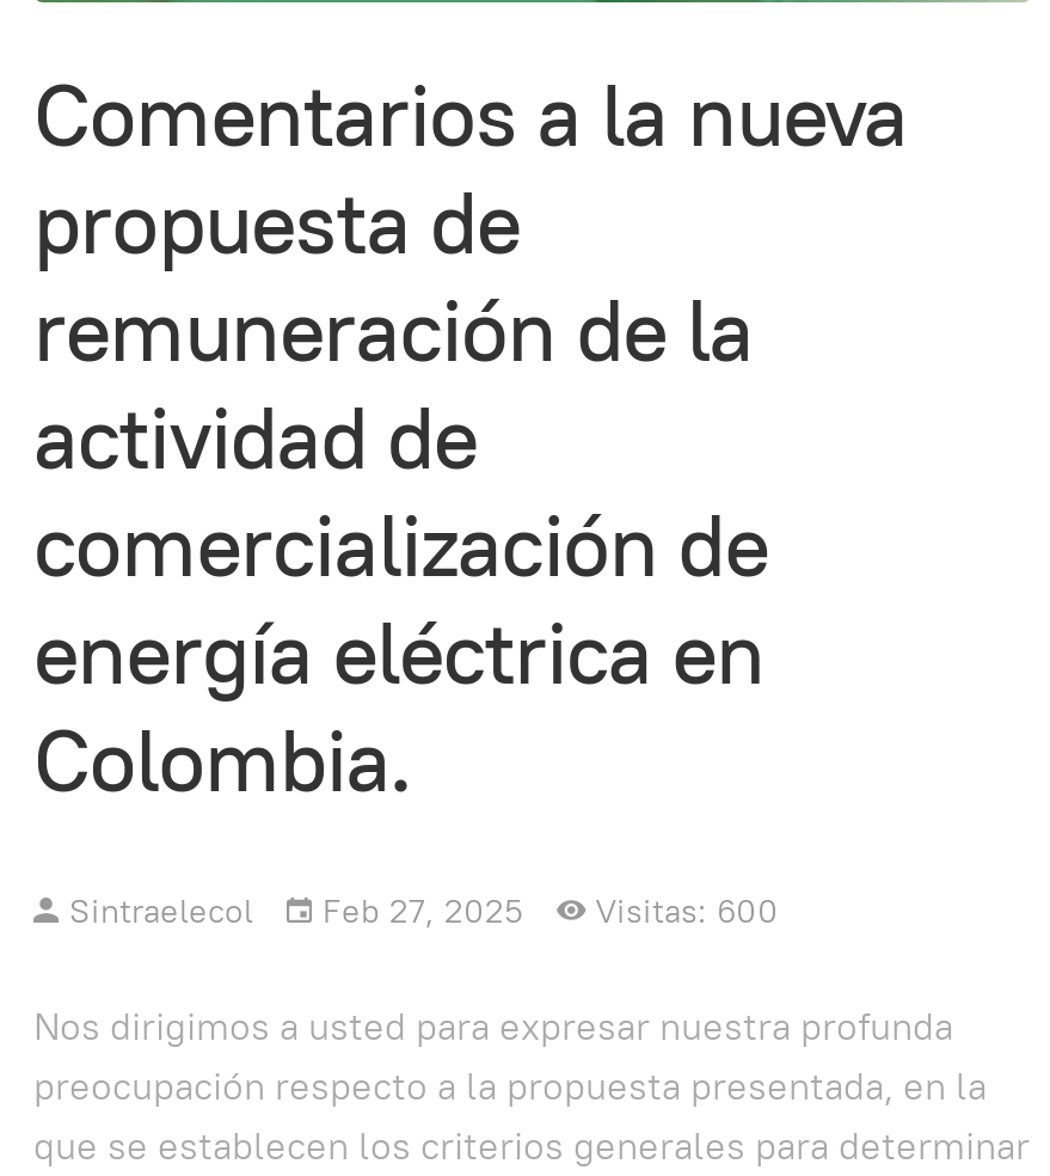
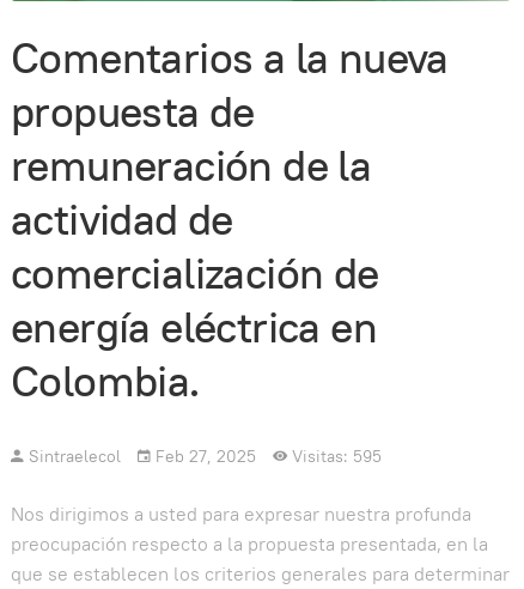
- Sintraelecol Feb 27, 2025 Visitas: 600
+ Sintraelecol Feb 27, 2025 Visitas: 595
